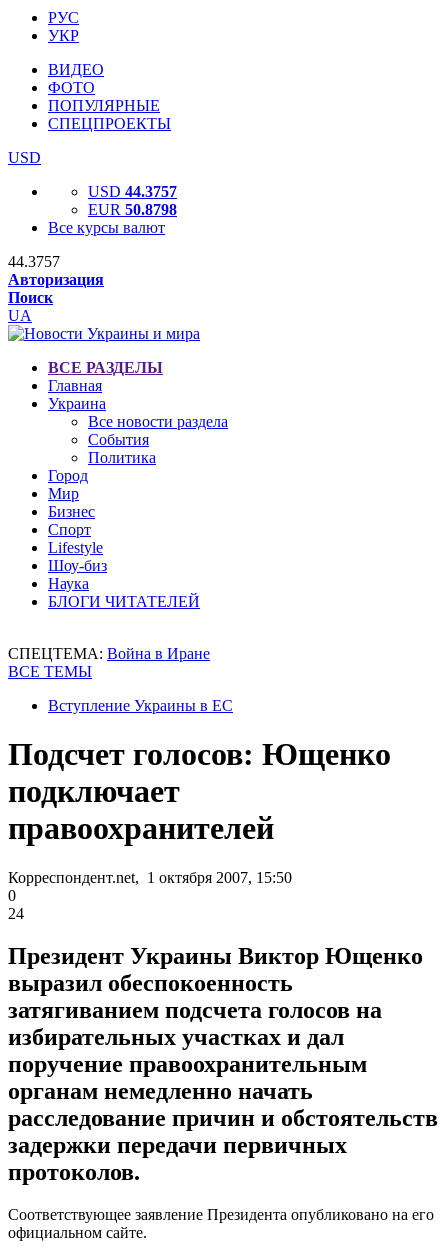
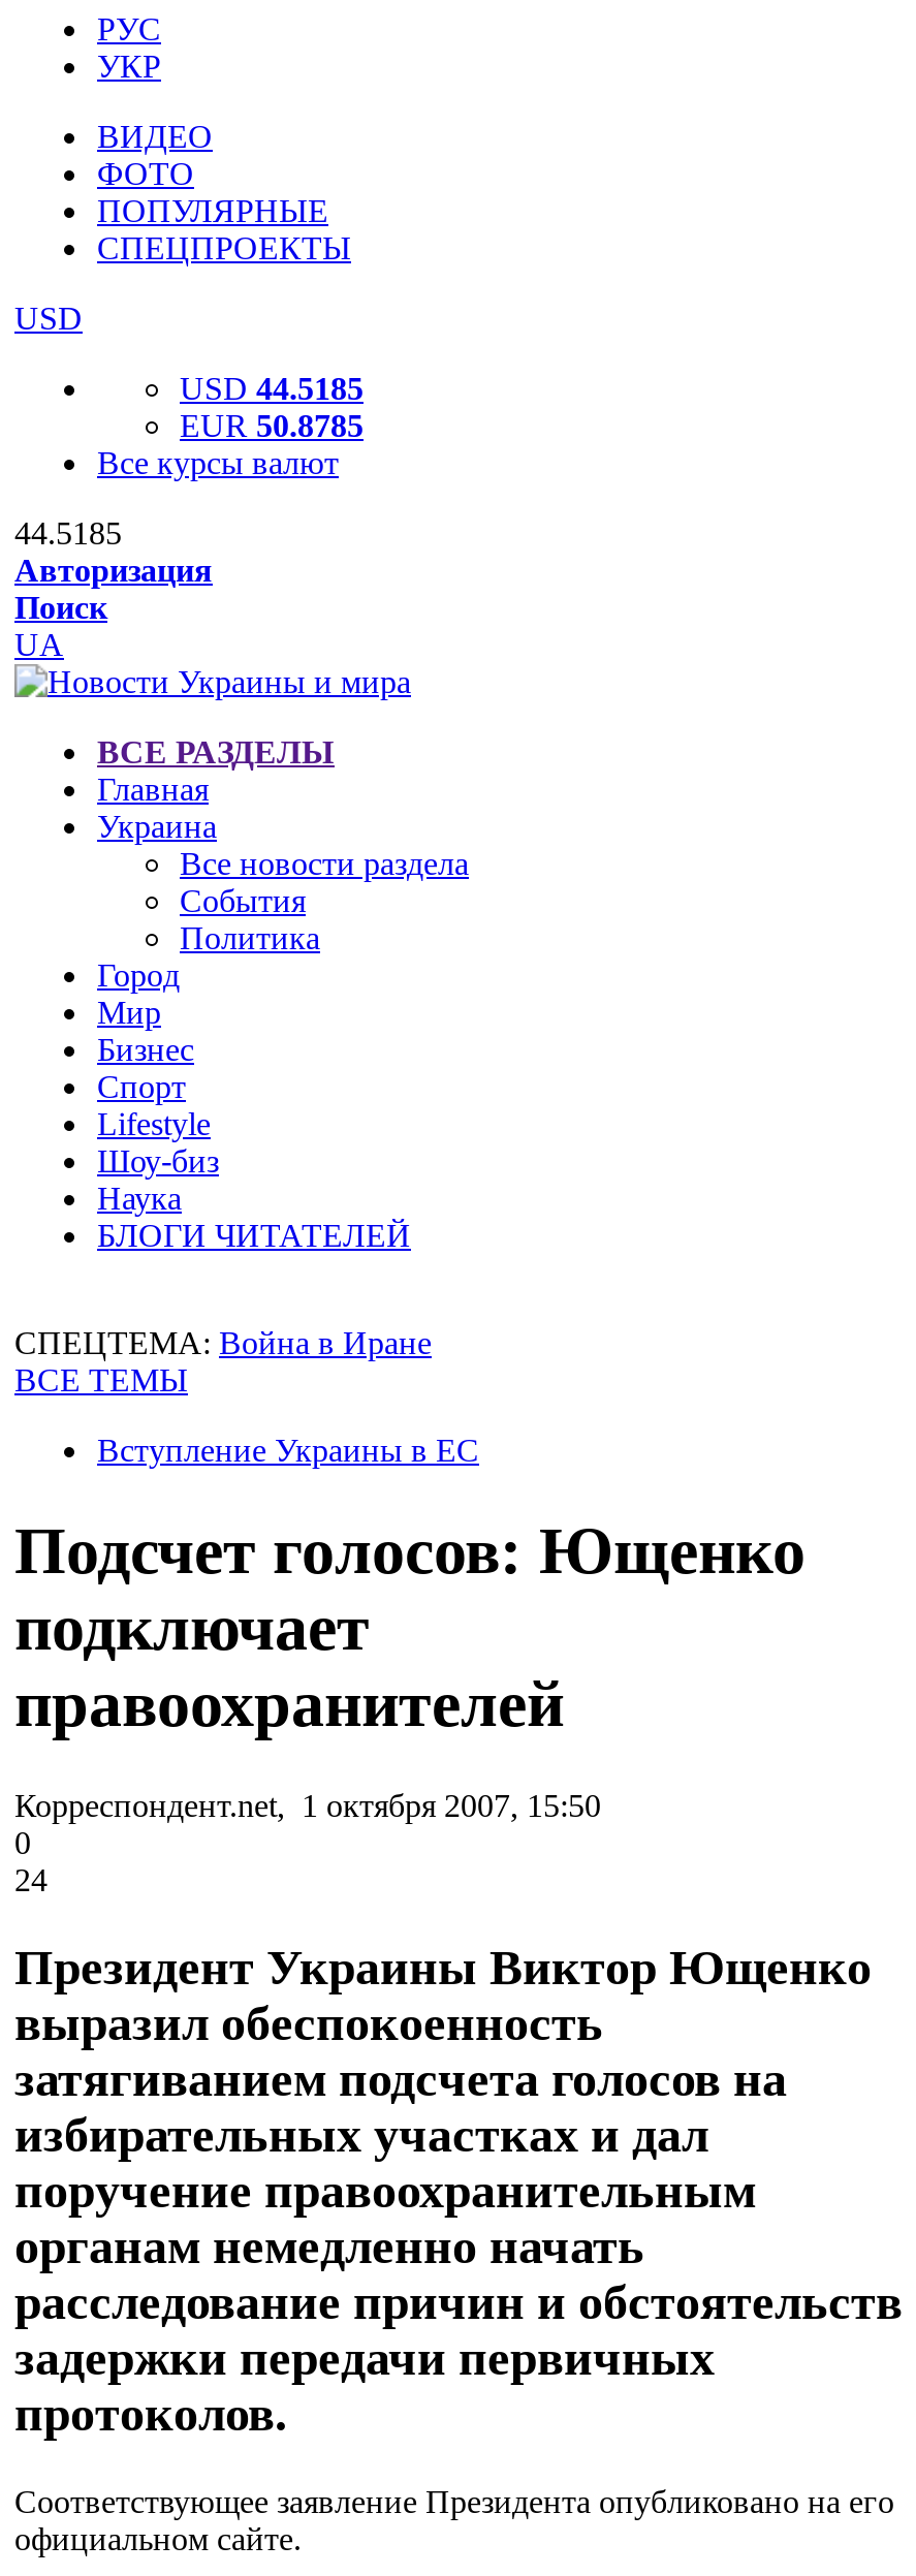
- USD 44.3757
+ USD 44.5185

- EUR 50.8798
+ EUR 50.8785

- 44.3757
+ 44.5185
